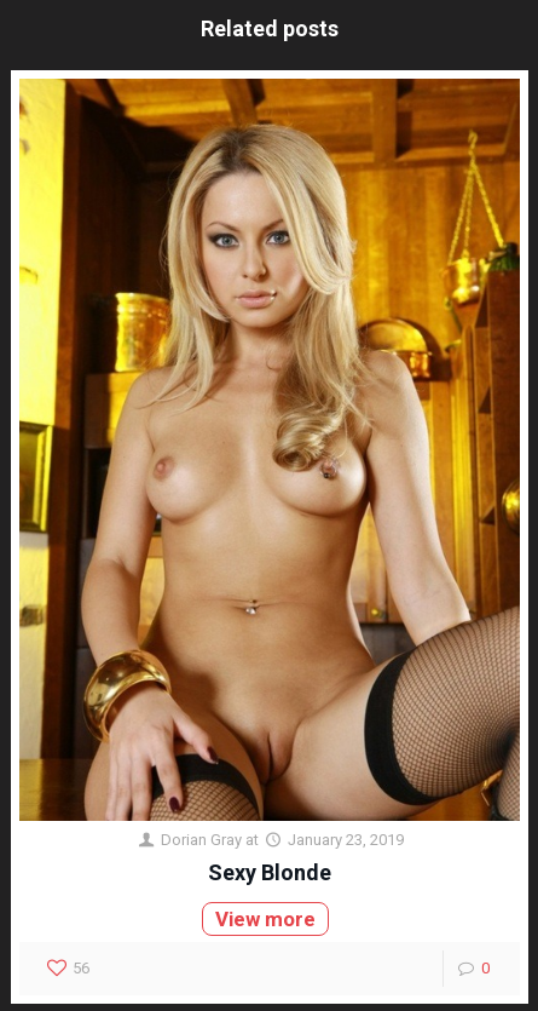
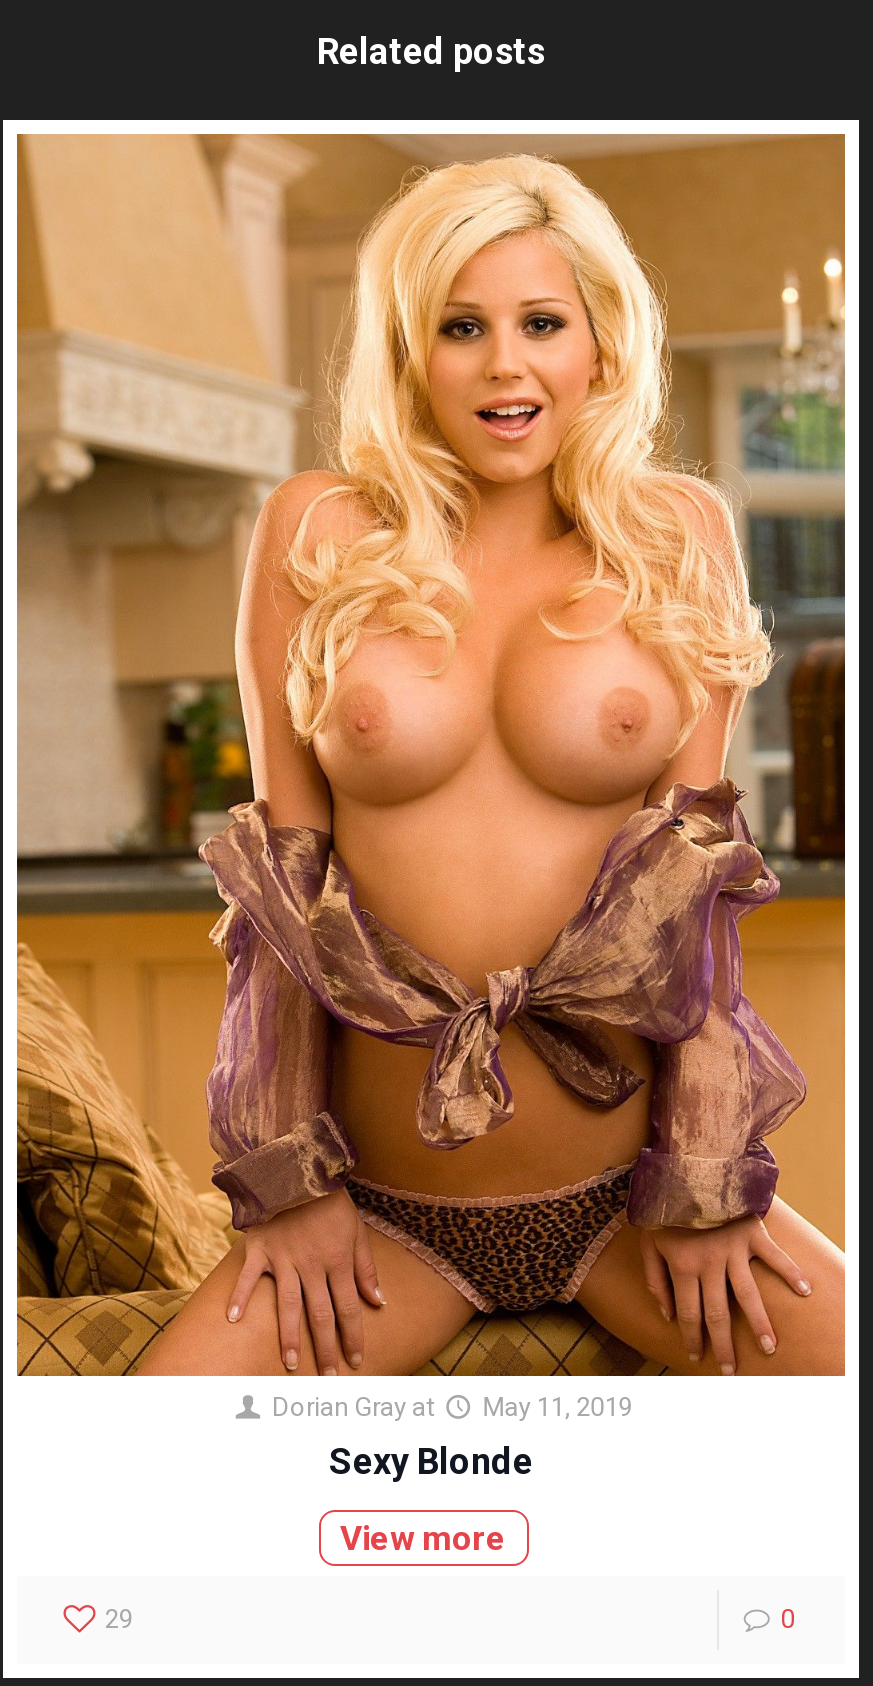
- [image]
- Dorian Gray at January 23, 2019
+ [image]
+ Dorian Gray at May 11, 2019

- 56
+ 29
